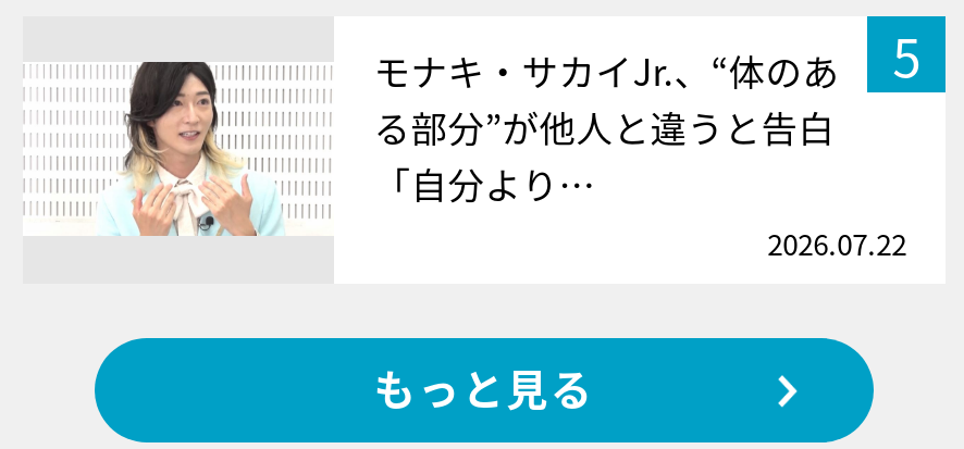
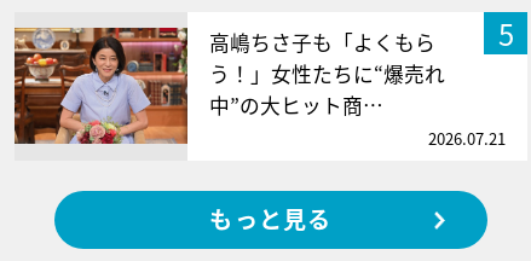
- [image]
- モナキ・サカイJr.、“体のあ
- る部分”が他人と違うと告白
- 「自分より…
- 2026.07.22
+ [image]
+ 高嶋ちさ子も「よくもら
+ う！」女性たちに“爆売れ
+ 中”の大ヒット商…
+ 2026.07.21
